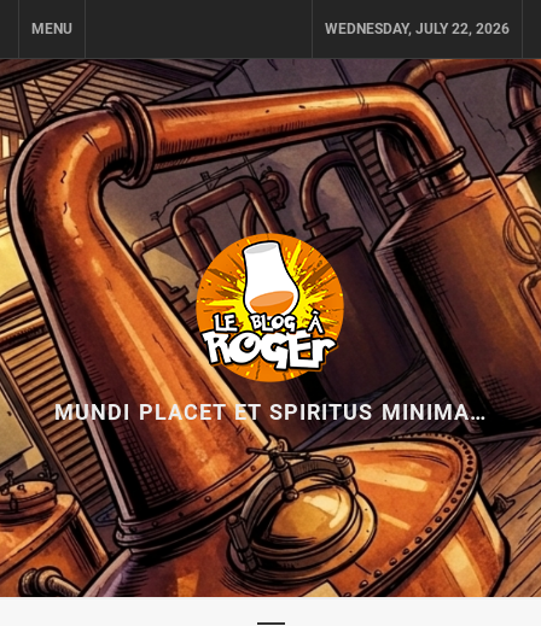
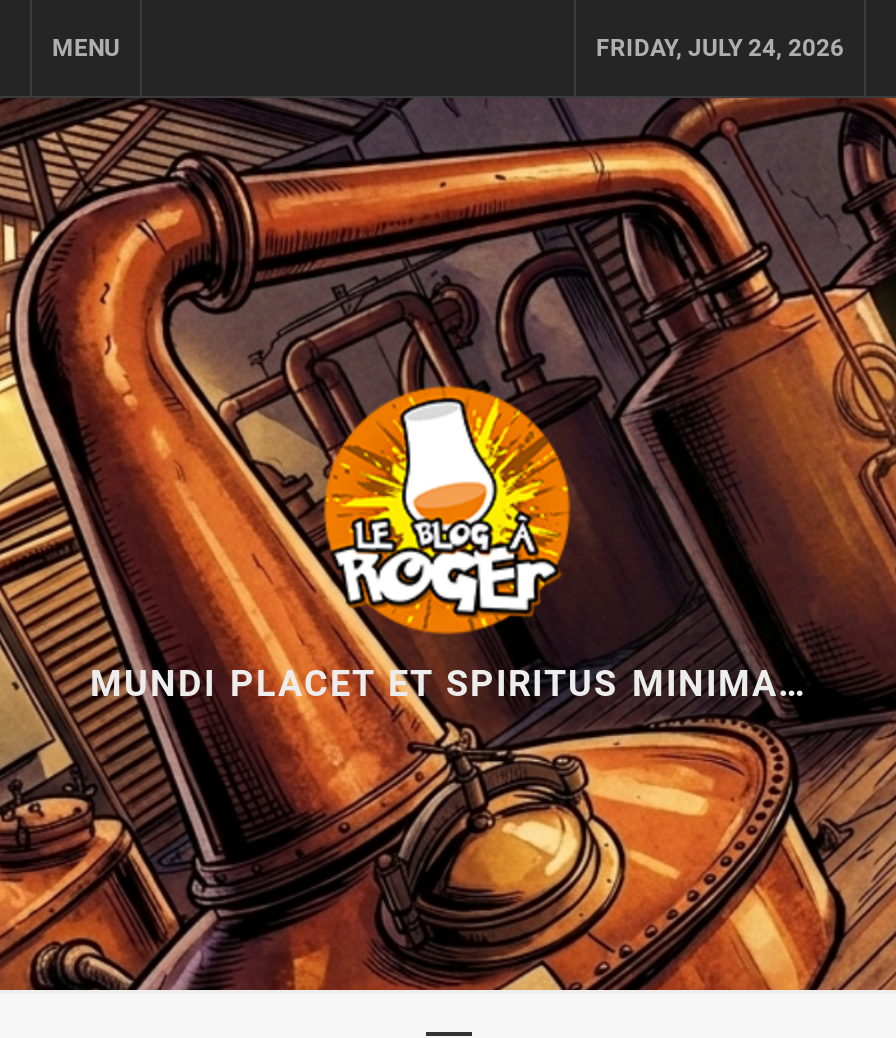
- WEDNESDAY, JULY 22, 2026
+ FRIDAY, JULY 24, 2026
